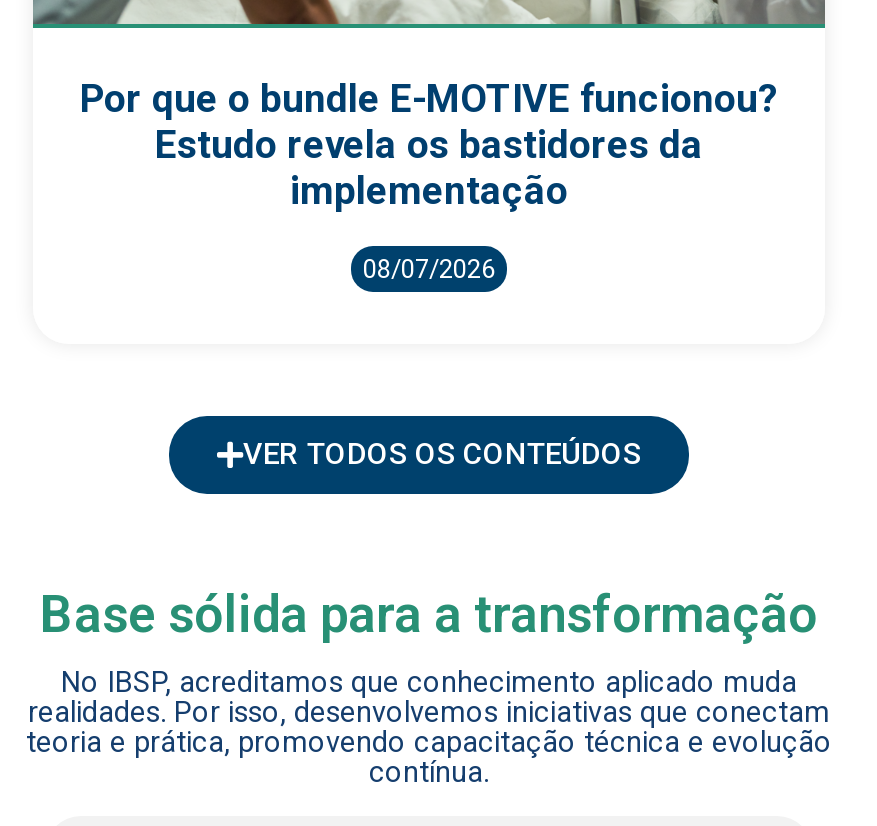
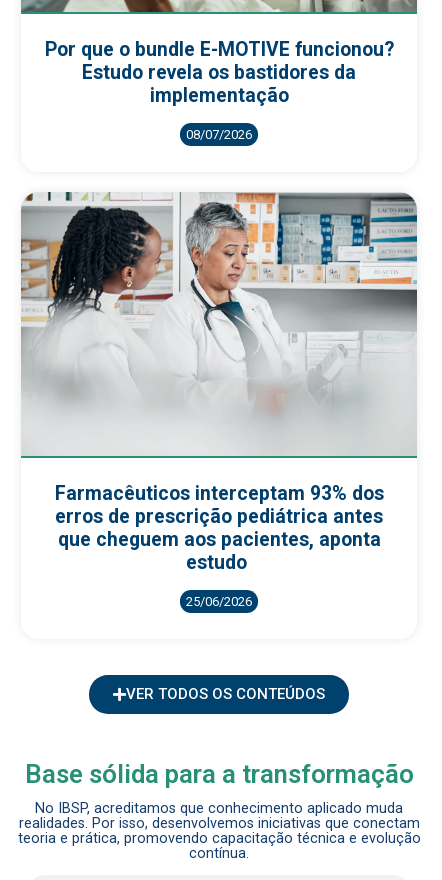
+ [image]
+ Farmacêuticos interceptam 93% dos
+ erros de prescrição pediátrica antes
+ que cheguem aos pacientes, aponta
+ estudo
+ 25/06/2026
